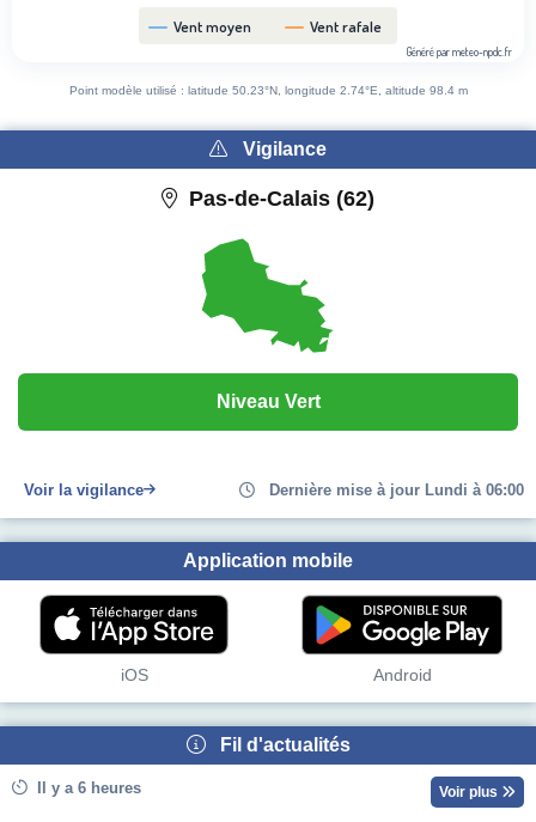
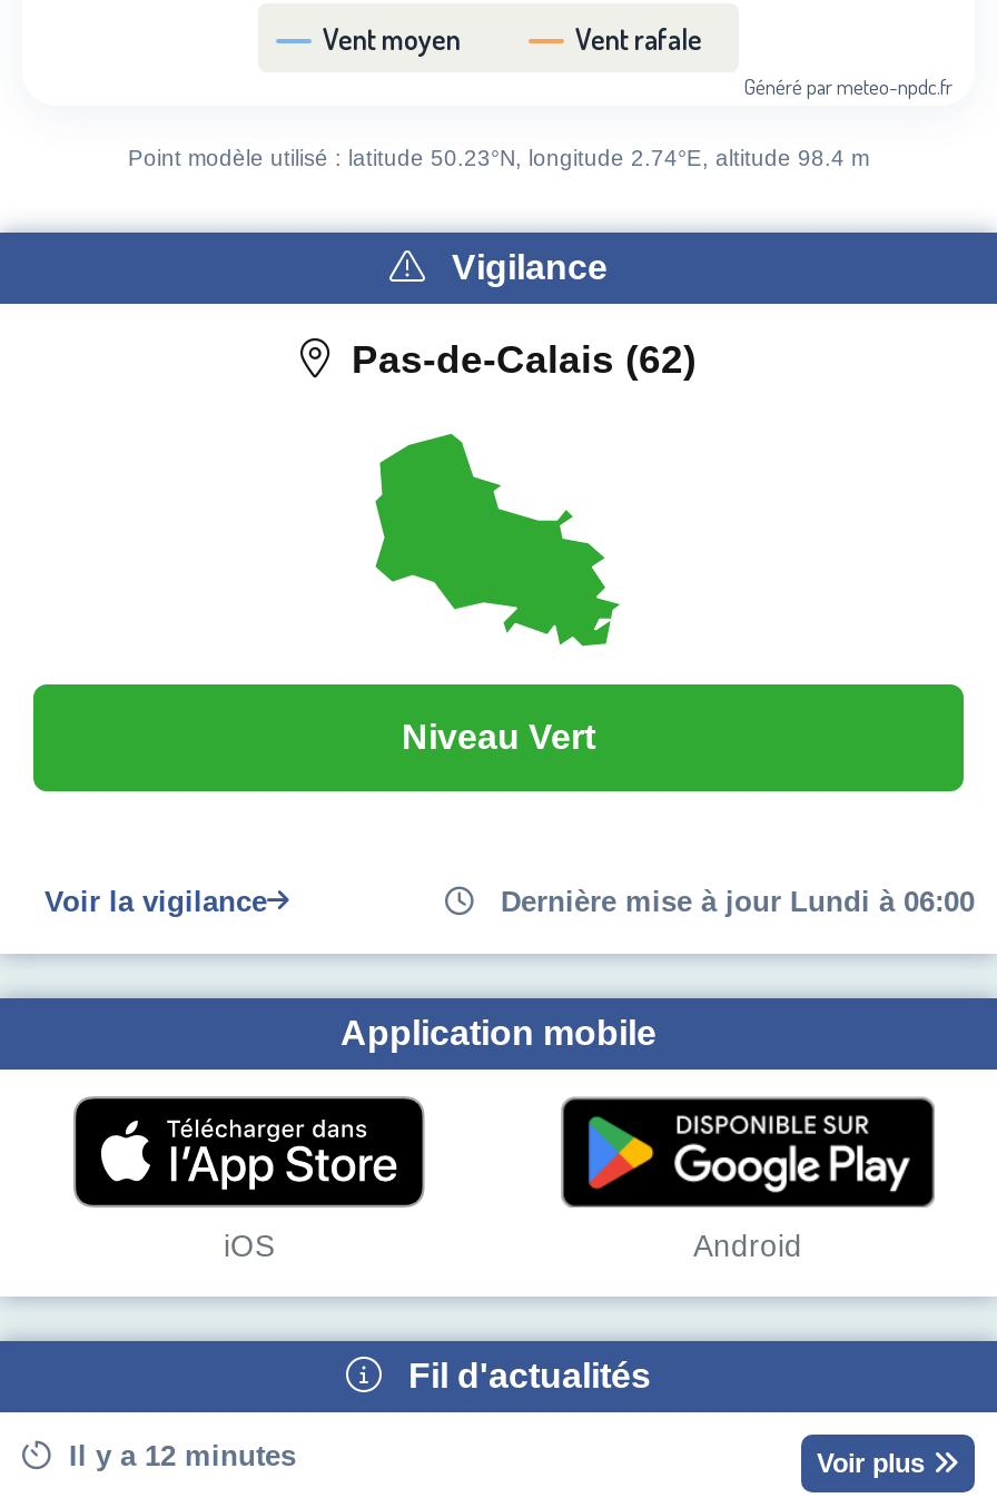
- Il y a 6 heures
+ Il y a 12 minutes
